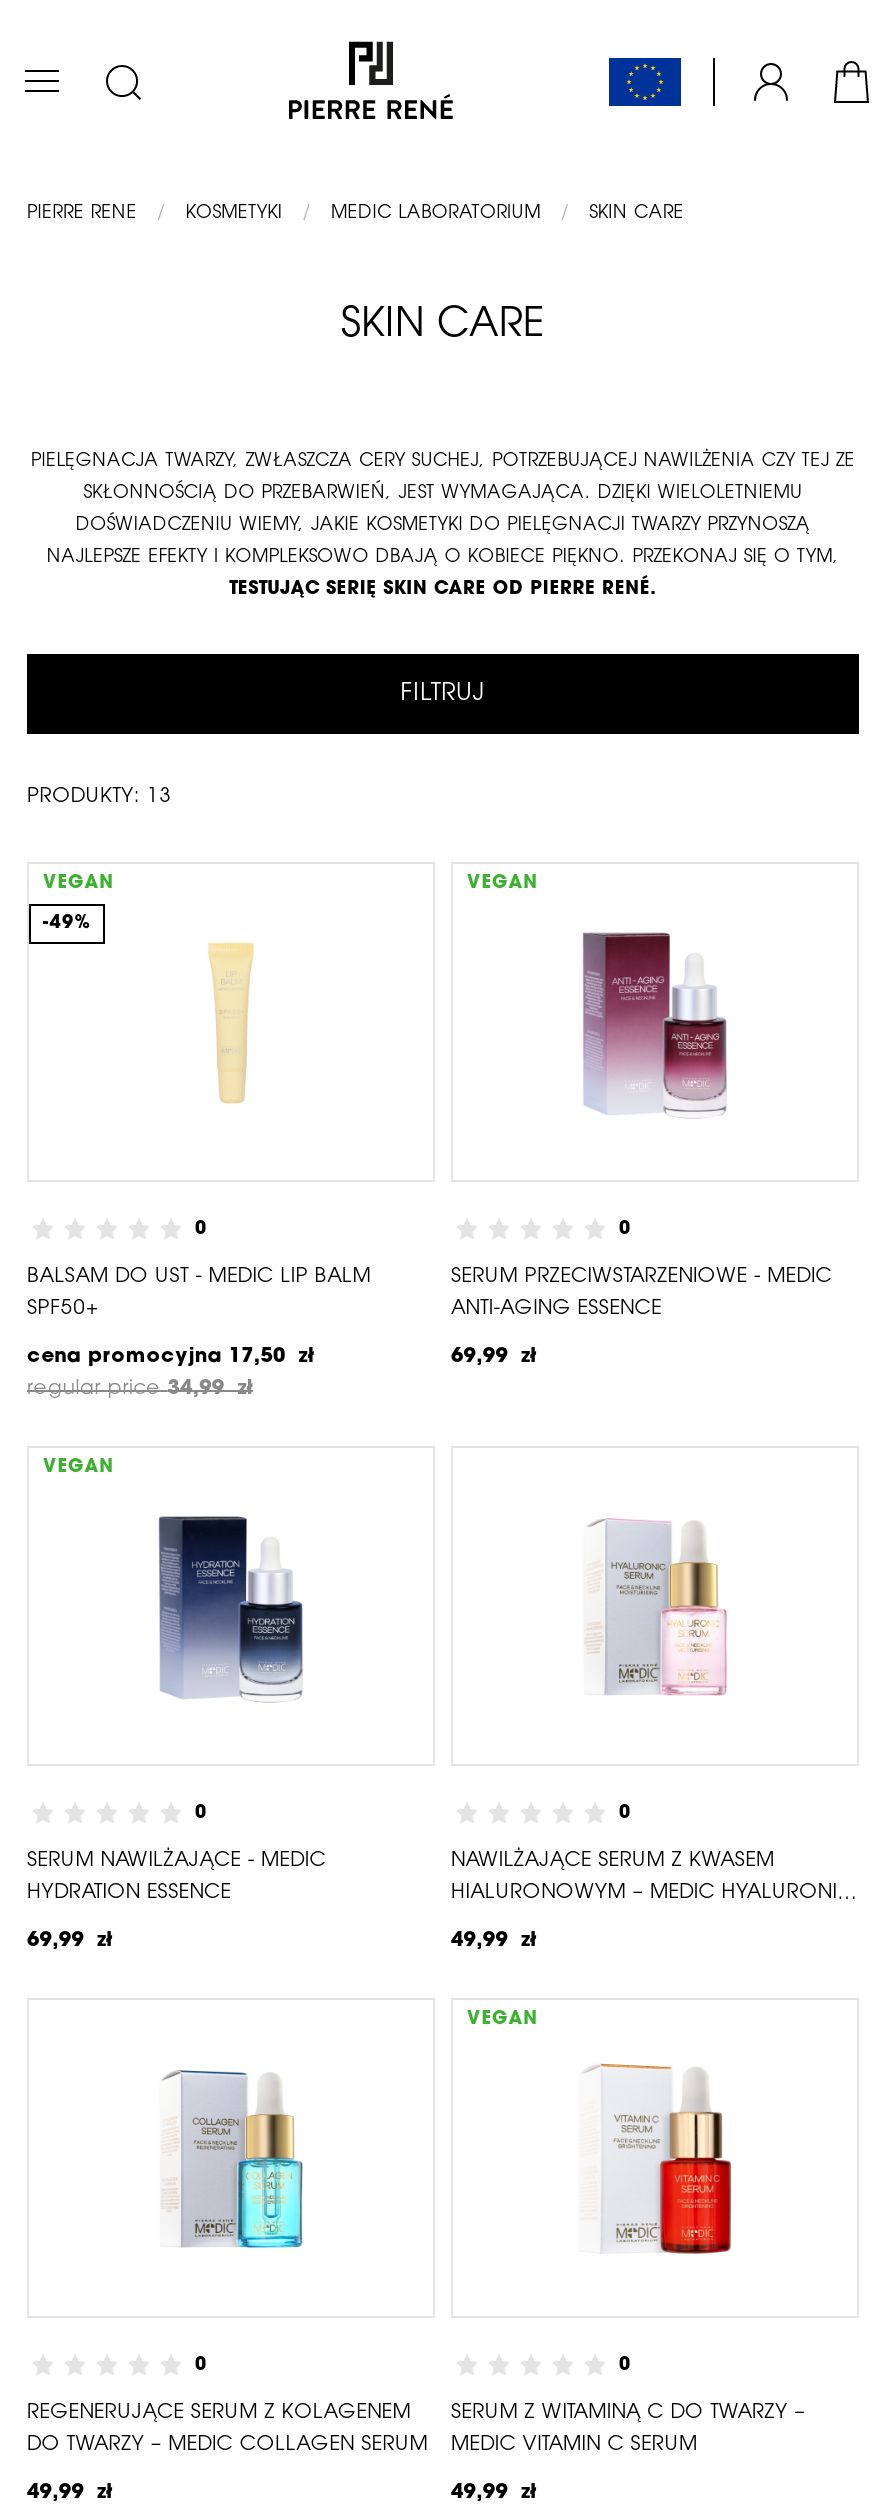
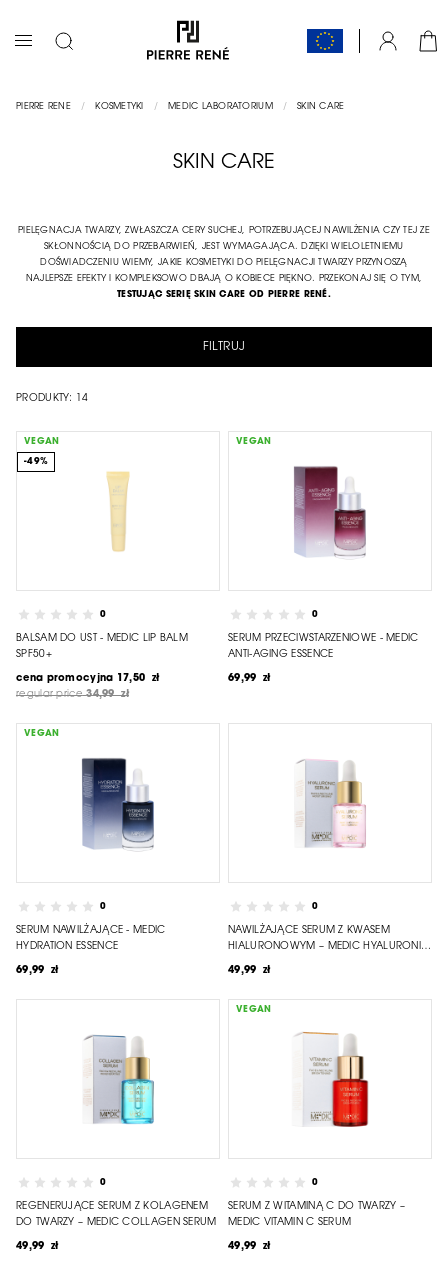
- PRODUKTY: 13
+ PRODUKTY: 14
